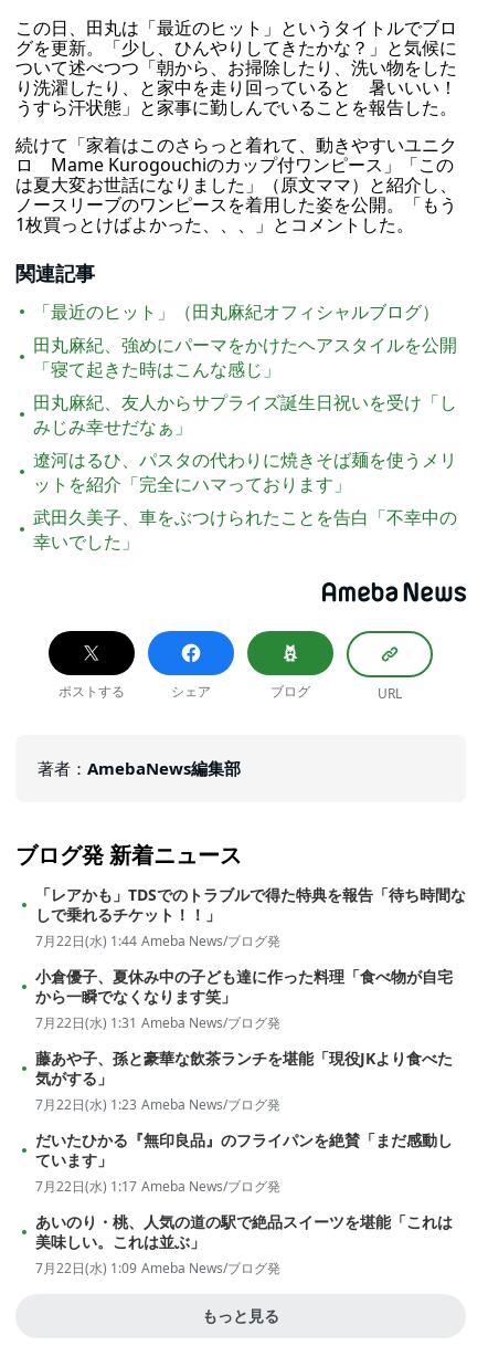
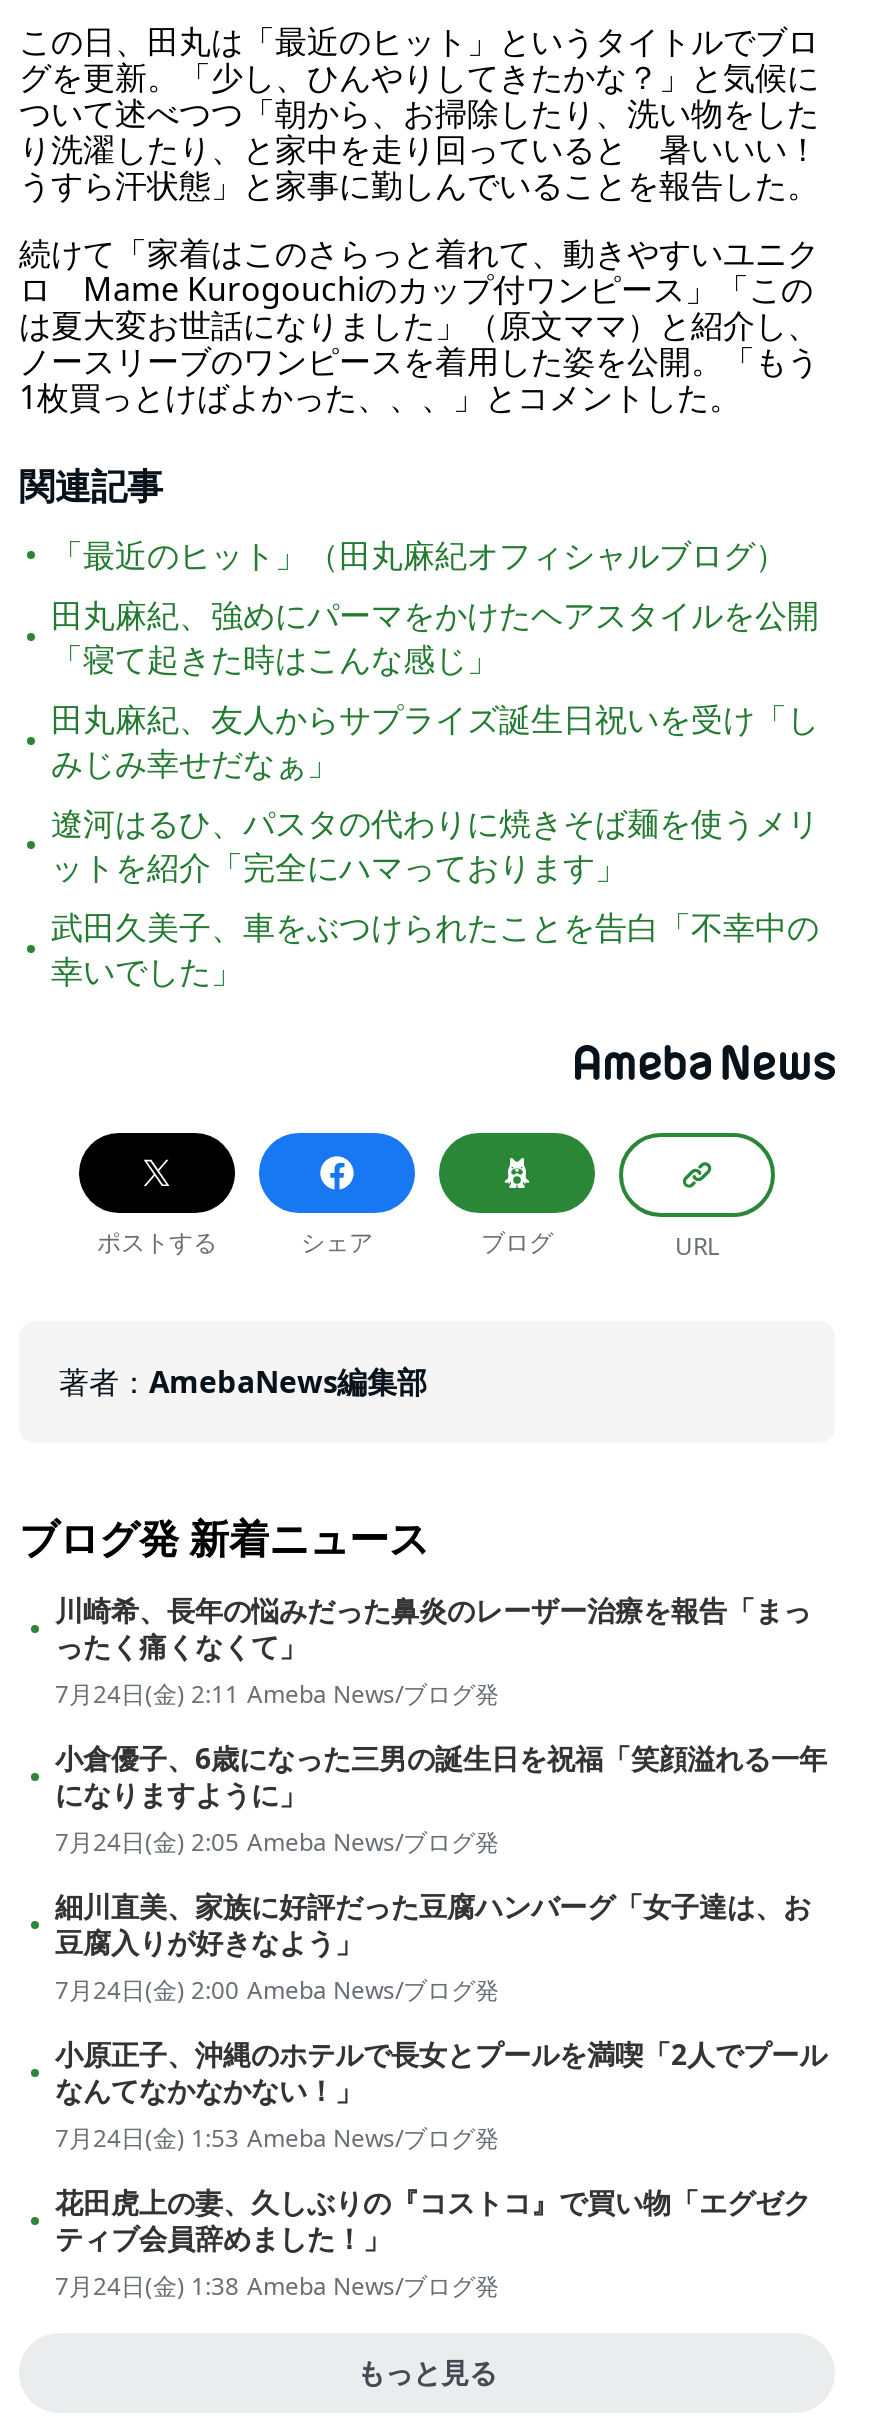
- 「レアかも」TDSでのトラブルで得た特典を報告「待ち時間な
- しで乗れるチケット！！」
- 7月22日(水) 1:44 Ameba News/ブログ発
+ 川崎希、長年の悩みだった鼻炎のレーザー治療を報告「まっ
+ ったく痛くなくて」
+ 7月24日(金) 2:11 Ameba News/ブログ発

- 小倉優子、夏休み中の子ども達に作った料理「食べ物が自宅
- から一瞬でなくなります笑」
- 7月22日(水) 1:31 Ameba News/ブログ発
+ 小倉優子、6歳になった三男の誕生日を祝福「笑顔溢れる一年
+ になりますように」
+ 7月24日(金) 2:05 Ameba News/ブログ発

- 藤あや子、孫と豪華な飲茶ランチを堪能「現役JKより食べた
- 気がする」
- 7月22日(水) 1:23 Ameba News/ブログ発
+ 細川直美、家族に好評だった豆腐ハンバーグ「女子達は、お
+ 豆腐入りが好きなよう」
+ 7月24日(金) 2:00 Ameba News/ブログ発

- だいたひかる『無印良品』のフライパンを絶賛「まだ感動し
- ています」
- 7月22日(水) 1:17 Ameba News/ブログ発
+ 小原正子、沖縄のホテルで長女とプールを満喫「2人でプール
+ なんてなかなかない！」
+ 7月24日(金) 1:53 Ameba News/ブログ発

- あいのり・桃、人気の道の駅で絶品スイーツを堪能「これは
- 美味しい。これは並ぶ」
- 7月22日(水) 1:09 Ameba News/ブログ発
+ 花田虎上の妻、久しぶりの『コストコ』で買い物「エグゼク
+ ティブ会員辞めました！」
+ 7月24日(金) 1:38 Ameba News/ブログ発
